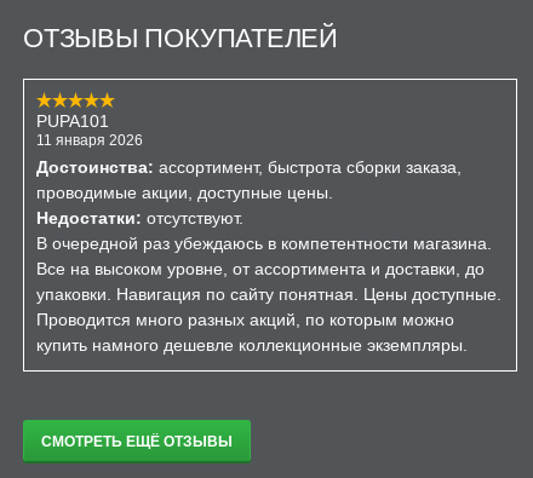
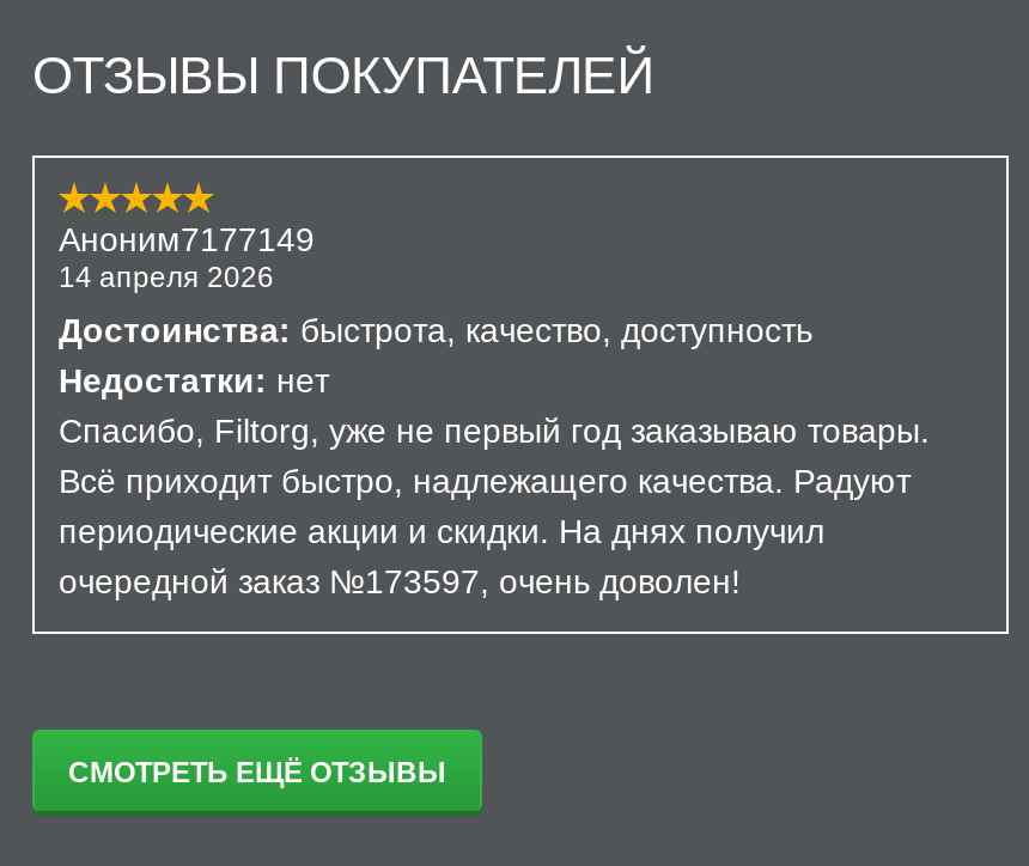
- PUPA101
- 11 января 2026
- Достоинства: ассортимент, быстрота сборки заказа,
- проводимые акции, доступные цены.
- Недостатки: отсутствуют.
- В очередной раз убеждаюсь в компетентности магазина.
- Все на высоком уровне, от ассортимента и доставки, до
- упаковки. Навигация по сайту понятная. Цены доступные.
- Проводится много разных акций, по которым можно
- купить намного дешевле коллекционные экземпляры.
+ Аноним7177149
+ 14 апреля 2026
+ Достоинства: быстрота, качество, доступность
+ Недостатки: нет
+ Спасибо, Filtorg, уже не первый год заказываю товары.
+ Всё приходит быстро, надлежащего качества. Радуют
+ периодические акции и скидки. На днях получил
+ очередной заказ №173597, очень доволен!
